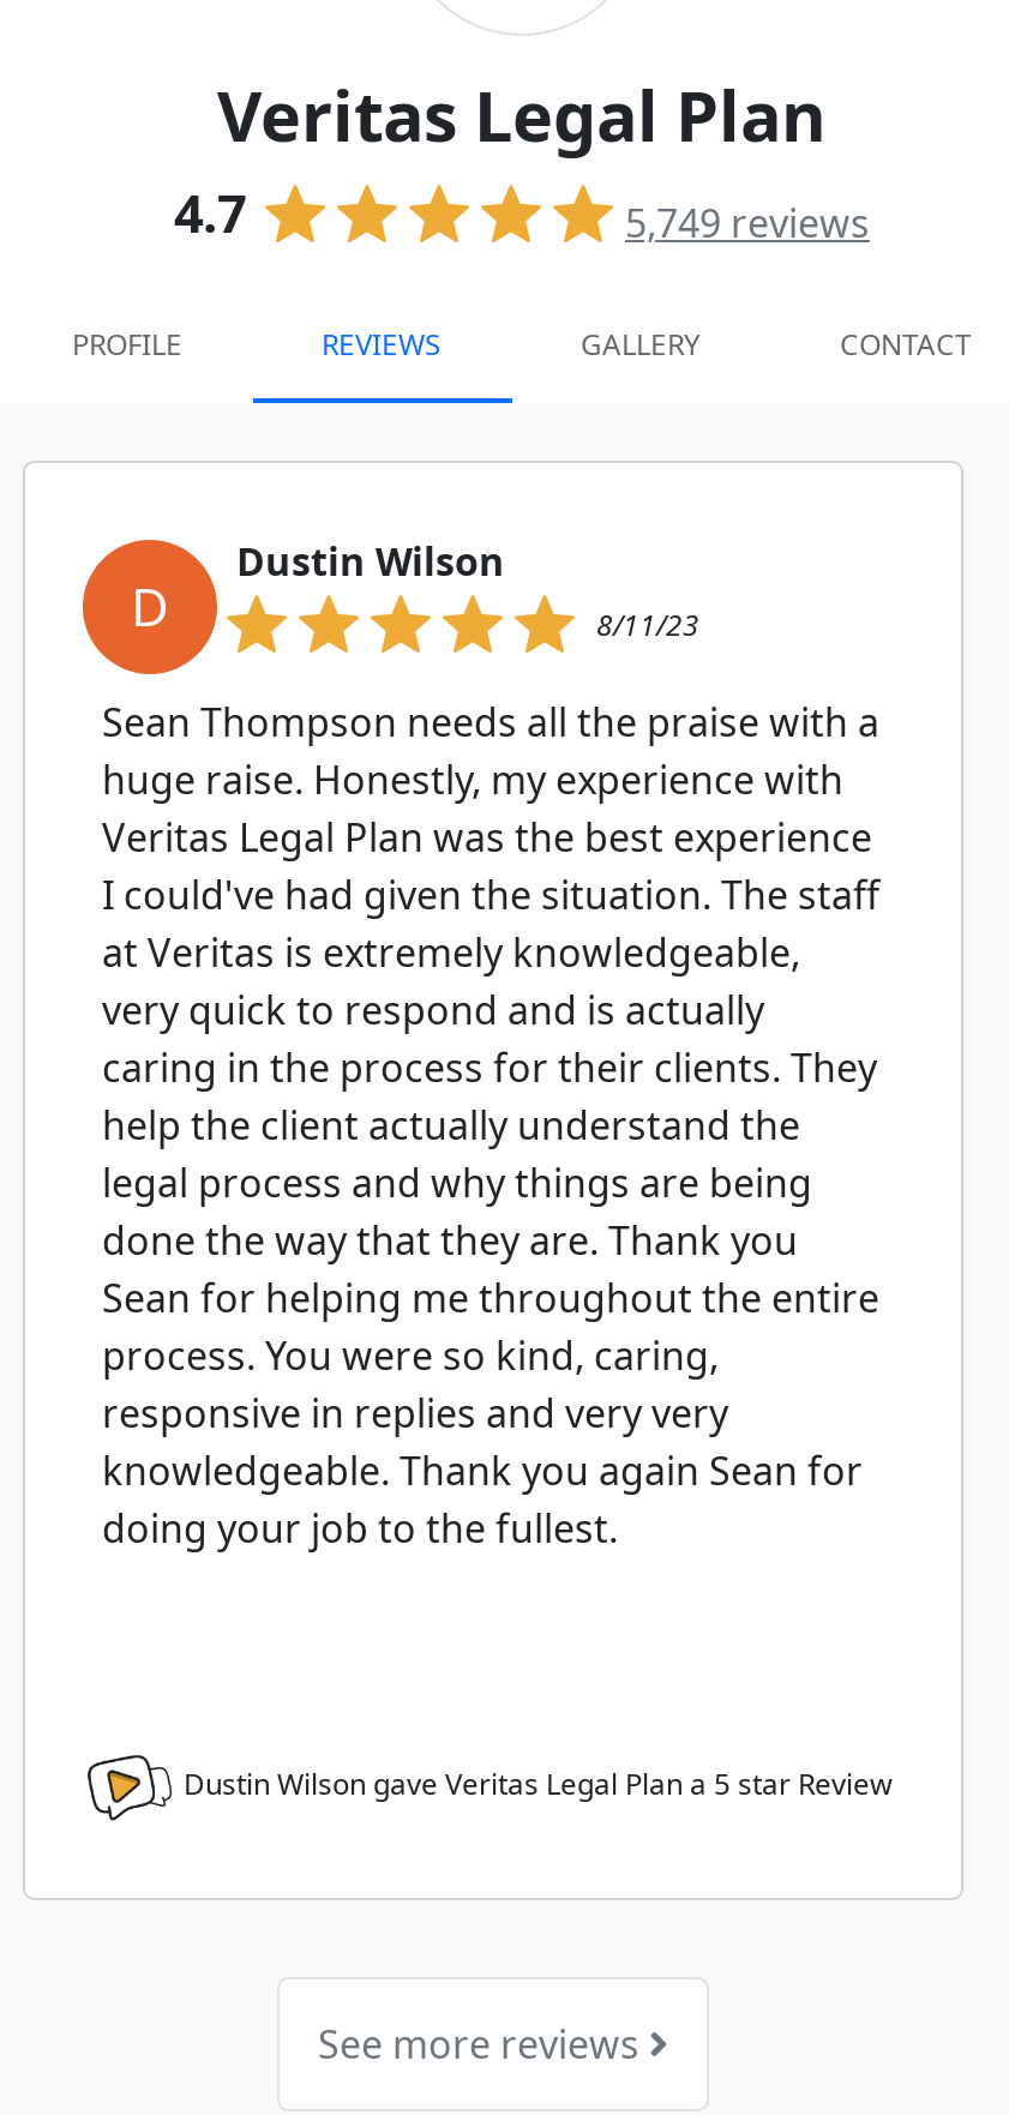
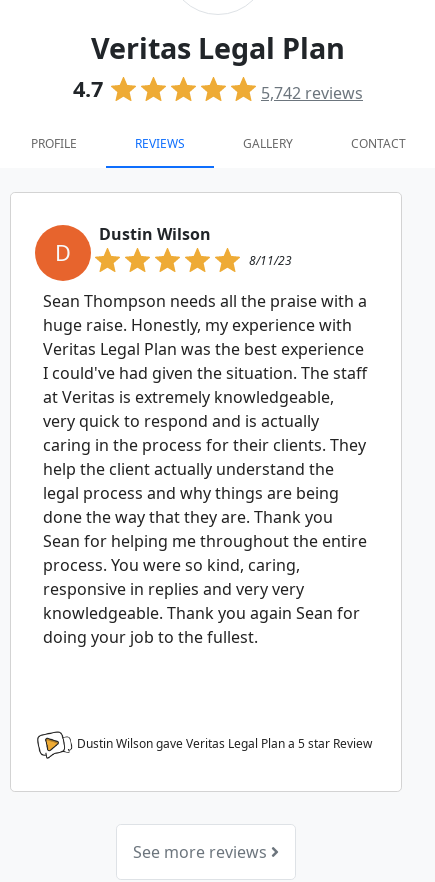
- 5,749 reviews
+ 5,742 reviews
